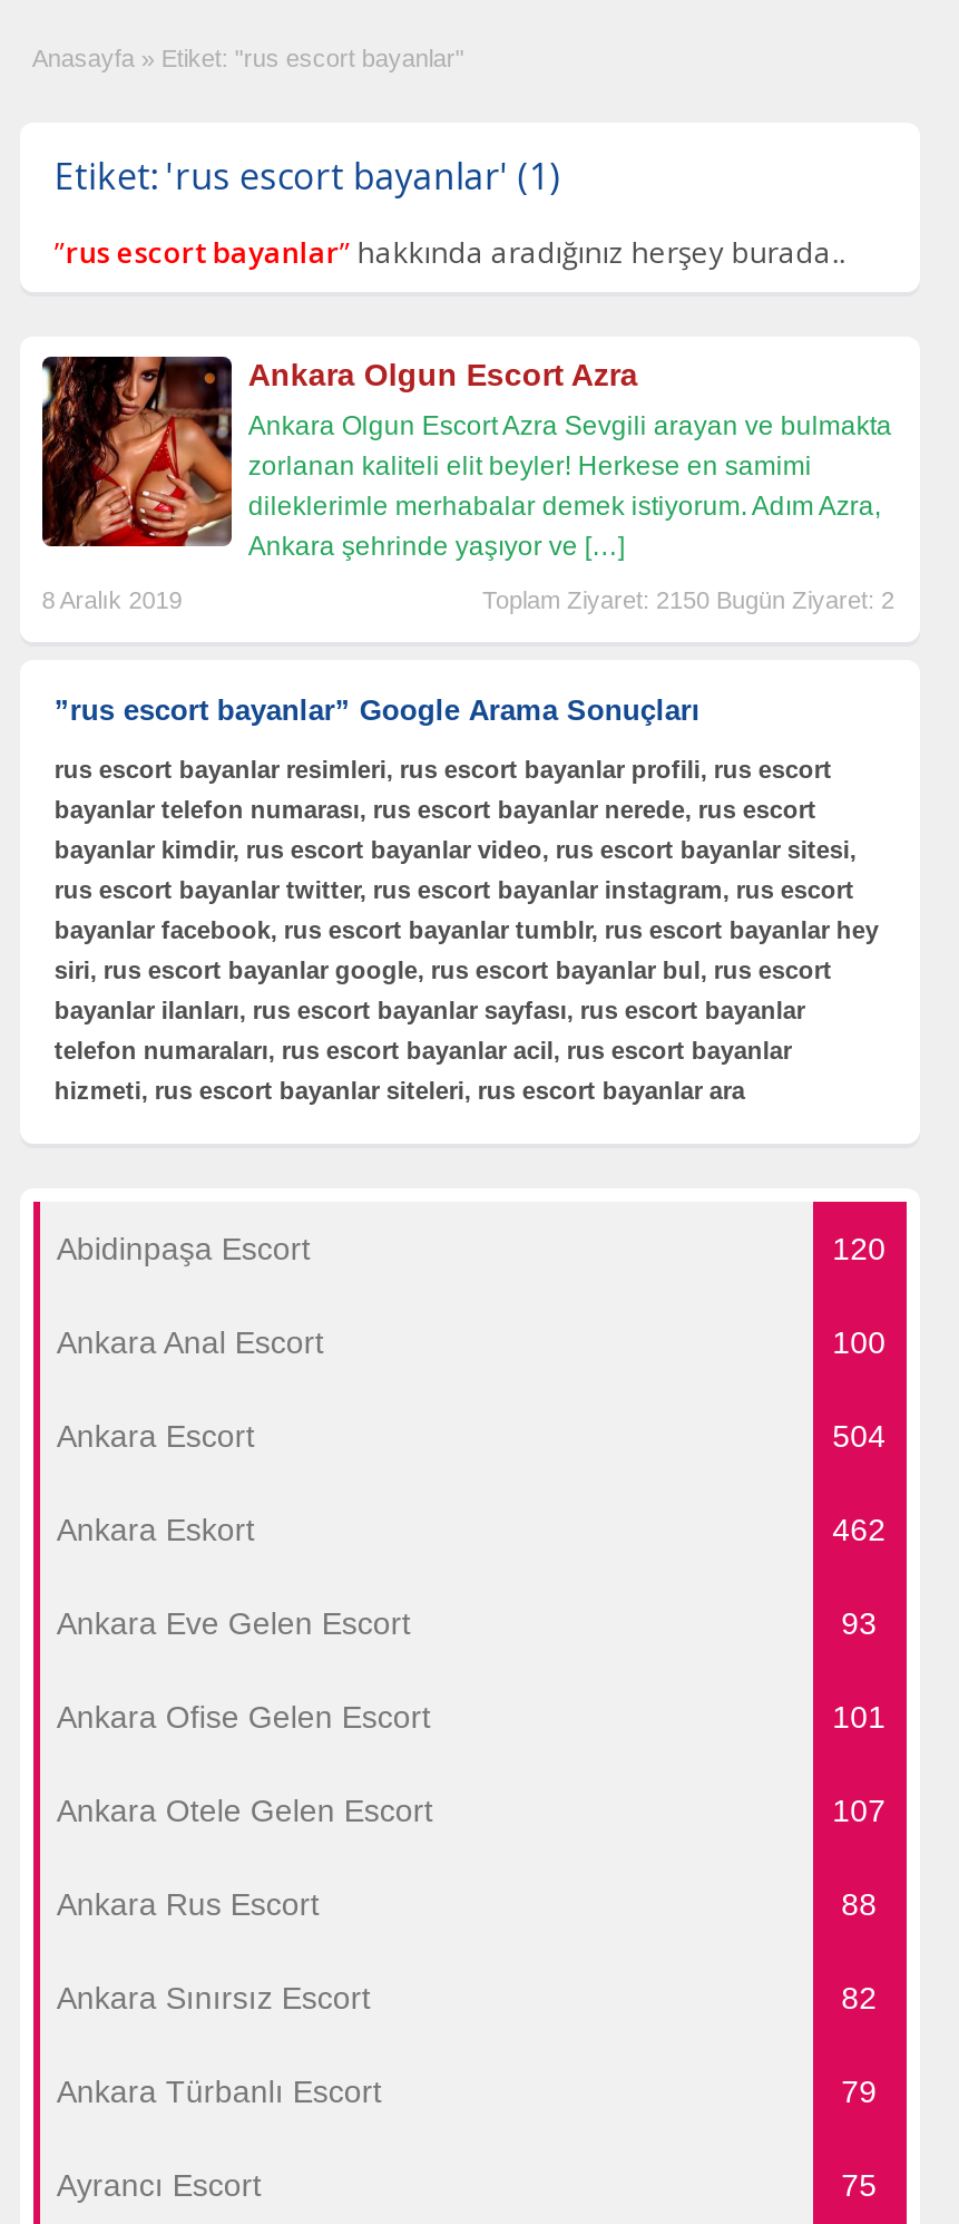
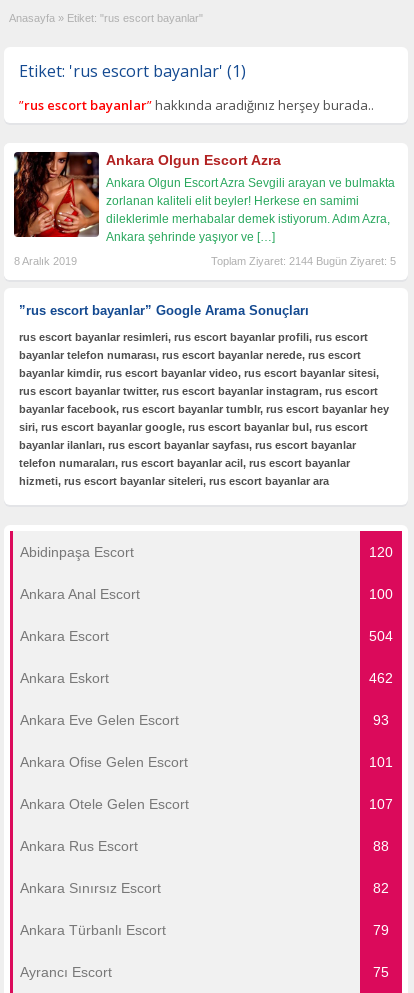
- Toplam Ziyaret: 2150 Bugün Ziyaret: 2
+ Toplam Ziyaret: 2144 Bugün Ziyaret: 5
